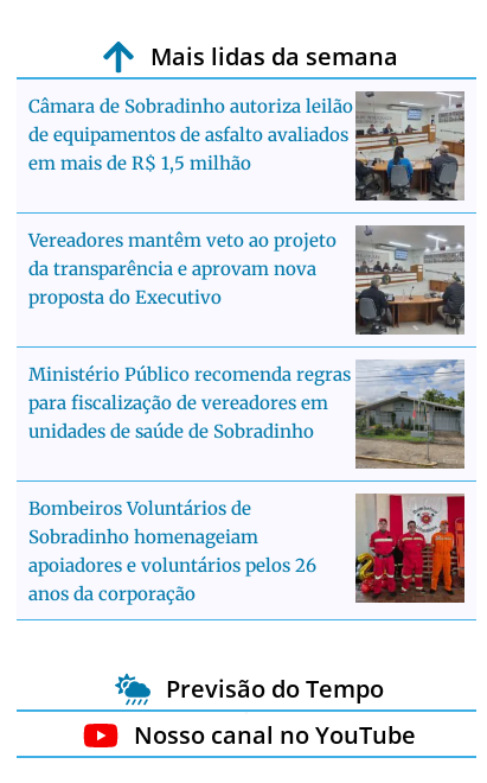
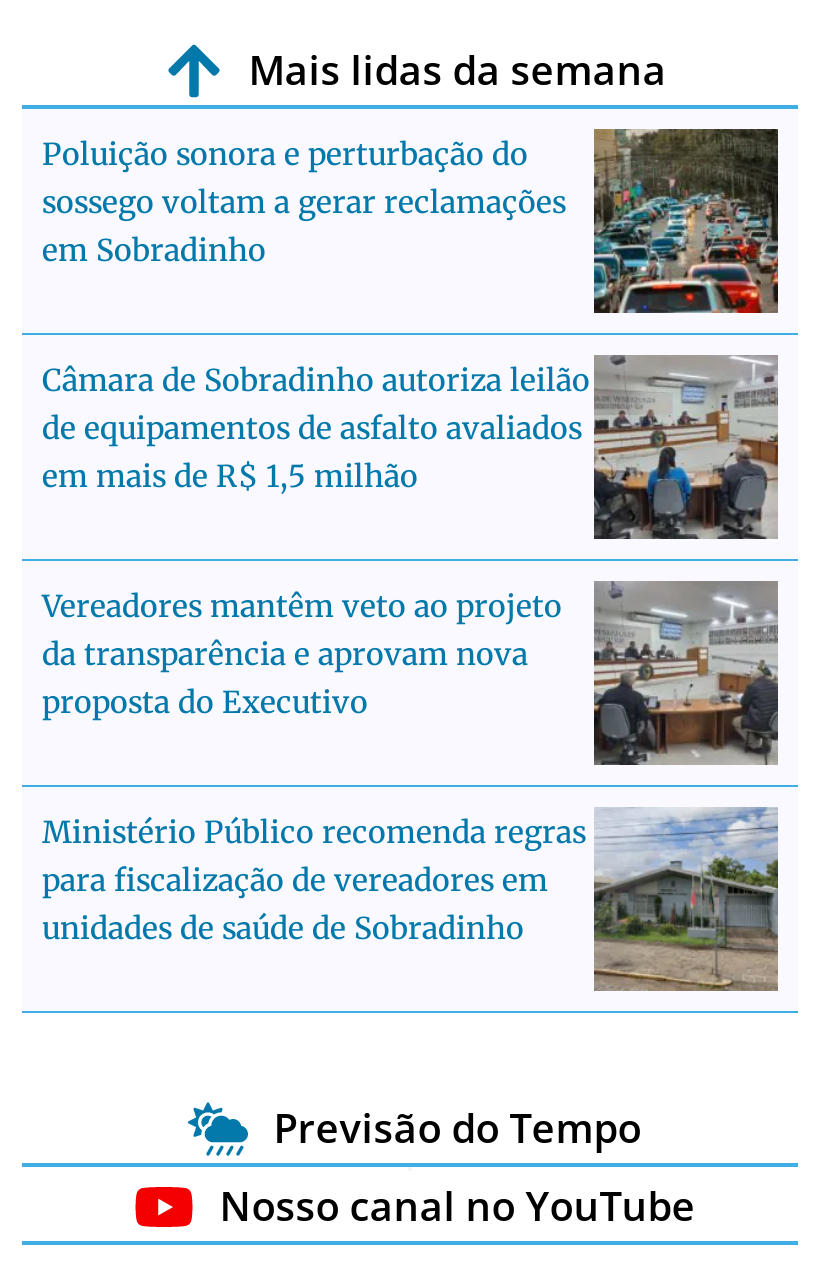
+ [image]
+ Poluição sonora e perturbação do
+ sossego voltam a gerar reclamações
+ em Sobradinho

moved down: [image] | Câmara de Sobradinho autoriza leilão | de equipamentos de asfalto avaliados | ... | para fiscalização de vereadores em | unidades de saúde de Sobradinho

- [image]
- Bombeiros Voluntários de
- Sobradinho homenageiam
- apoiadores e voluntários pelos 26
- anos da corporação
